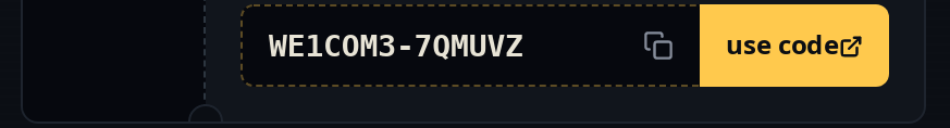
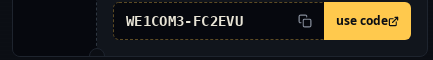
- WE1COM3-7QMUVZ
+ WE1COM3-FC2EVU
